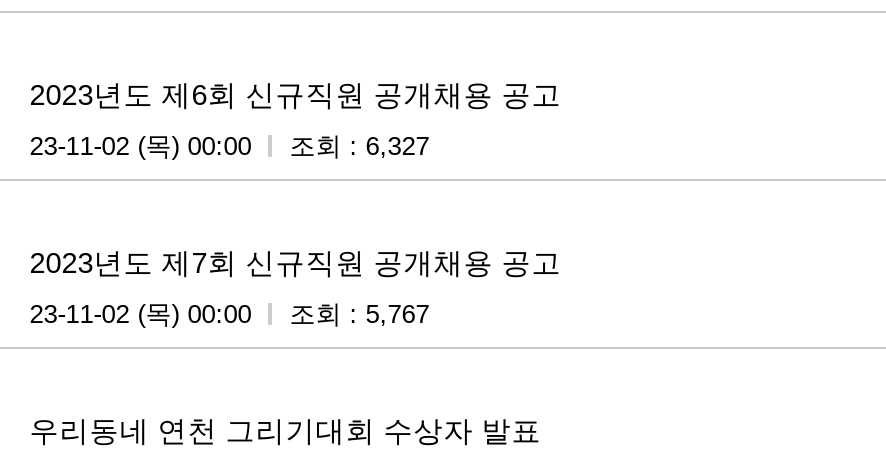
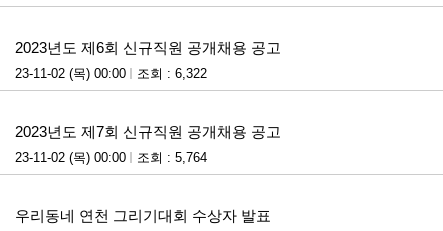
- 23-11-02 (목) 00:00 조회 : 6,327
+ 23-11-02 (목) 00:00 조회 : 6,322

- 23-11-02 (목) 00:00 조회 : 5,767
+ 23-11-02 (목) 00:00 조회 : 5,764
